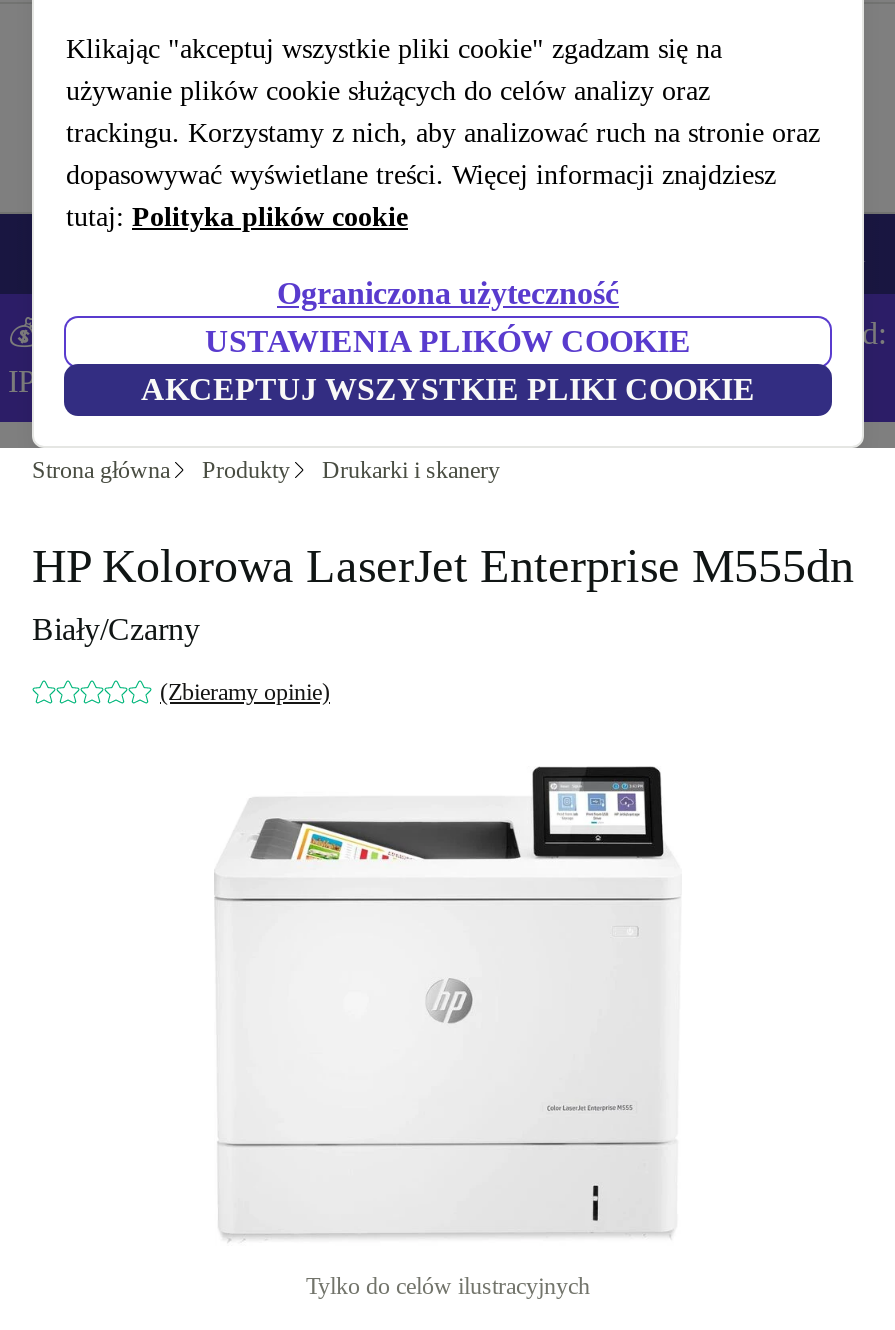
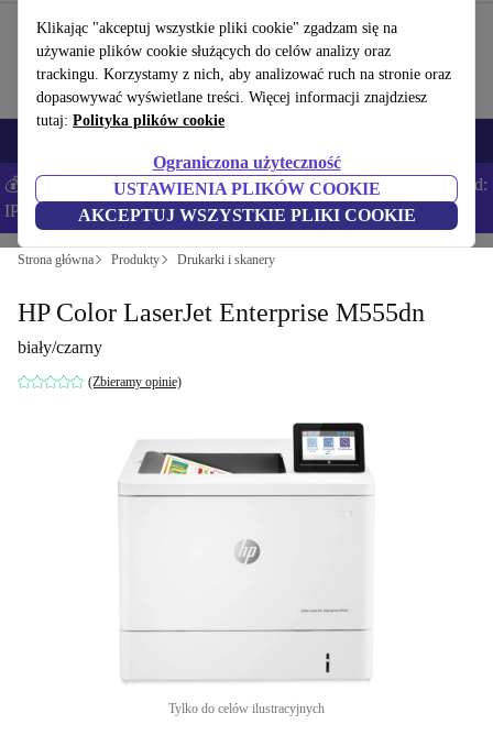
- HP Kolorowa LaserJet Enterprise M555dn
- Biały/Czarny
+ HP Color LaserJet Enterprise M555dn
+ biały/czarny
